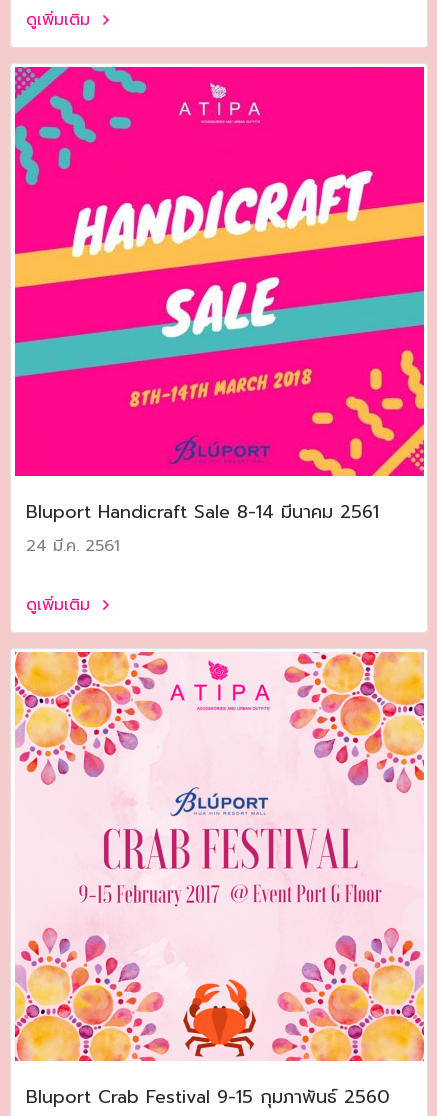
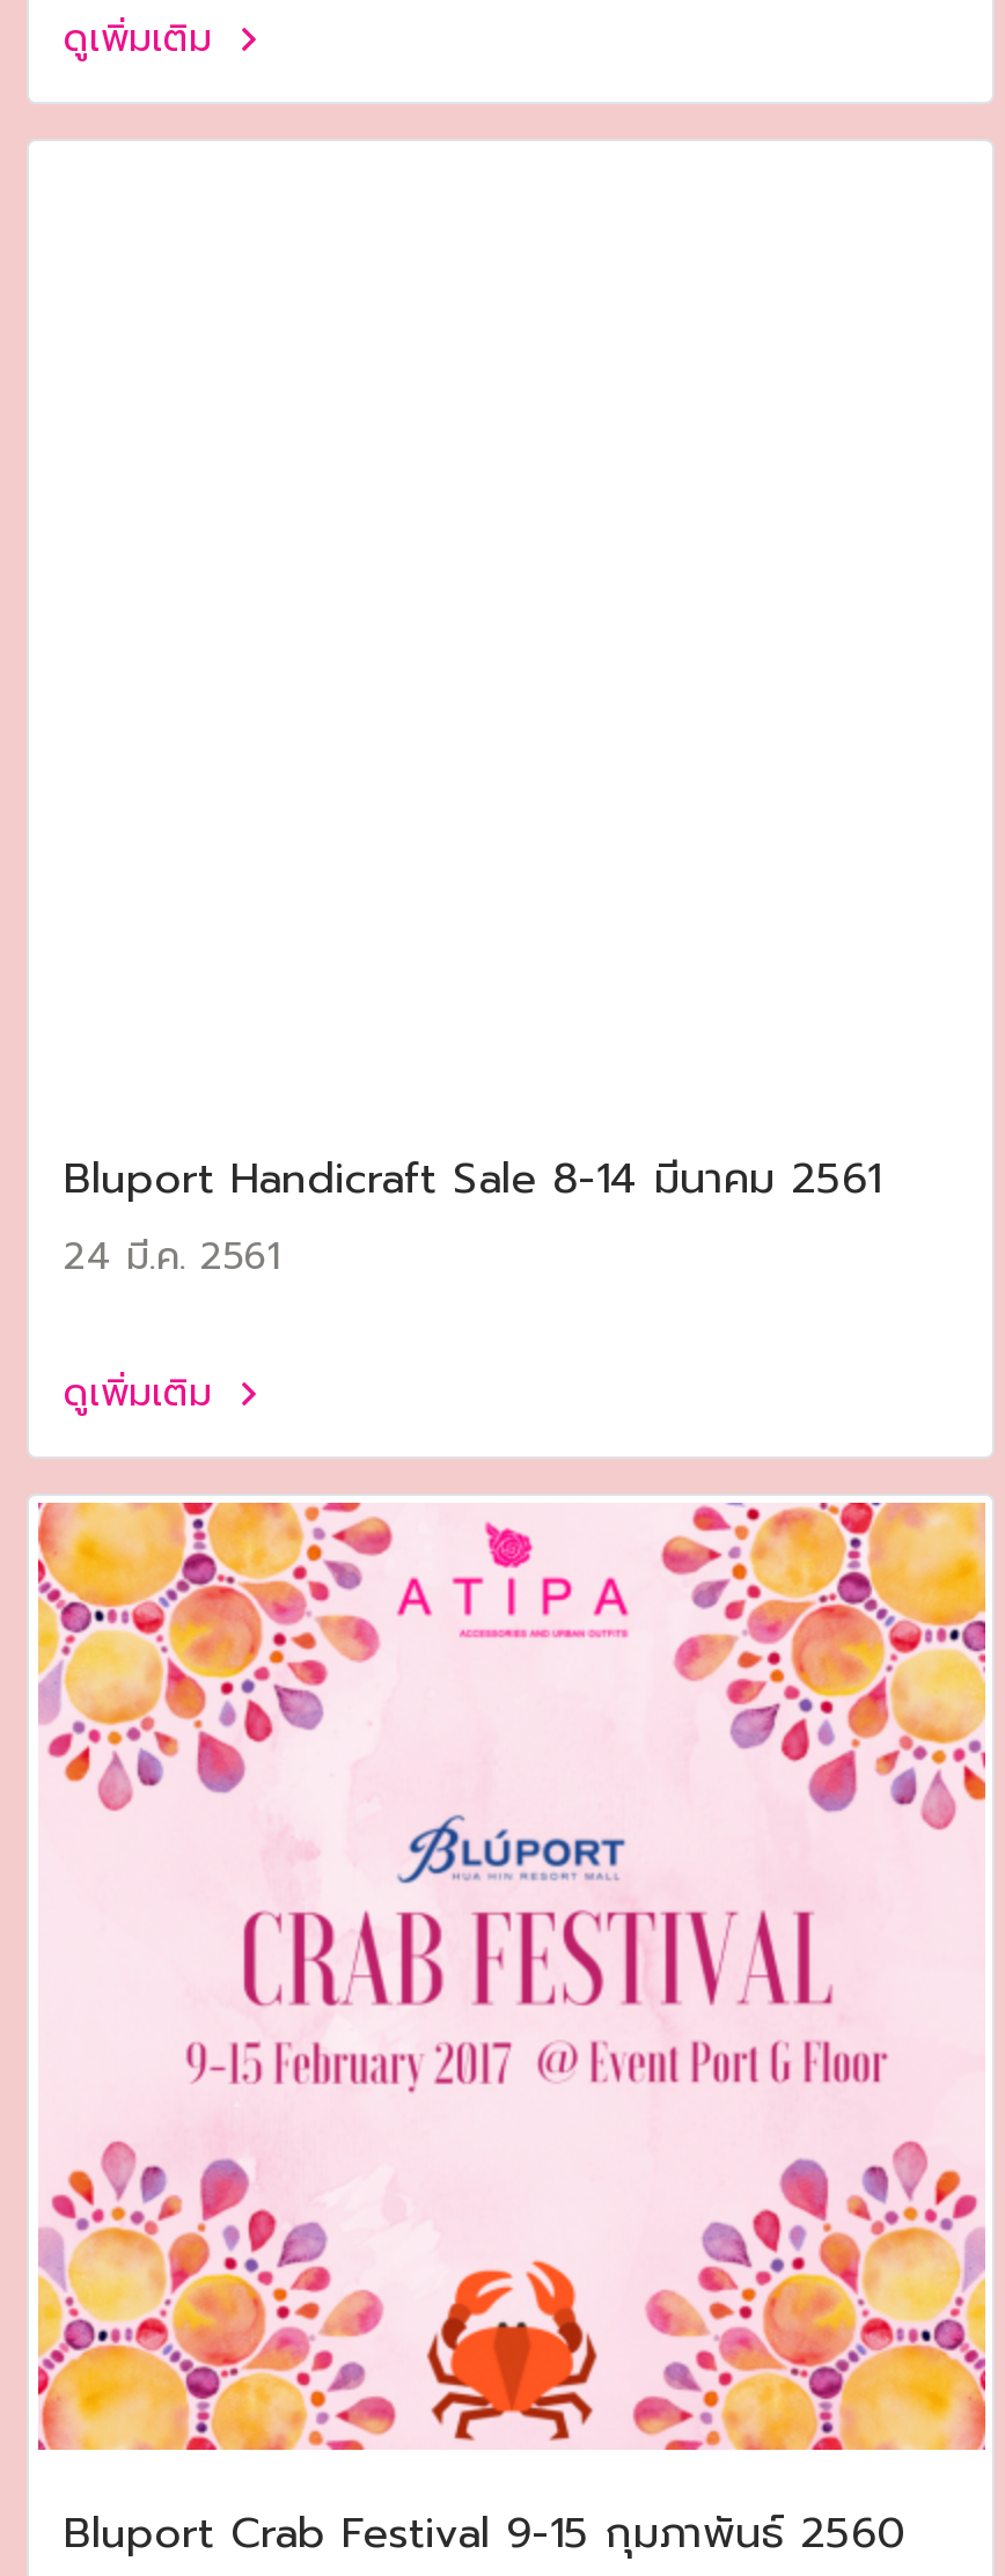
- [image]
